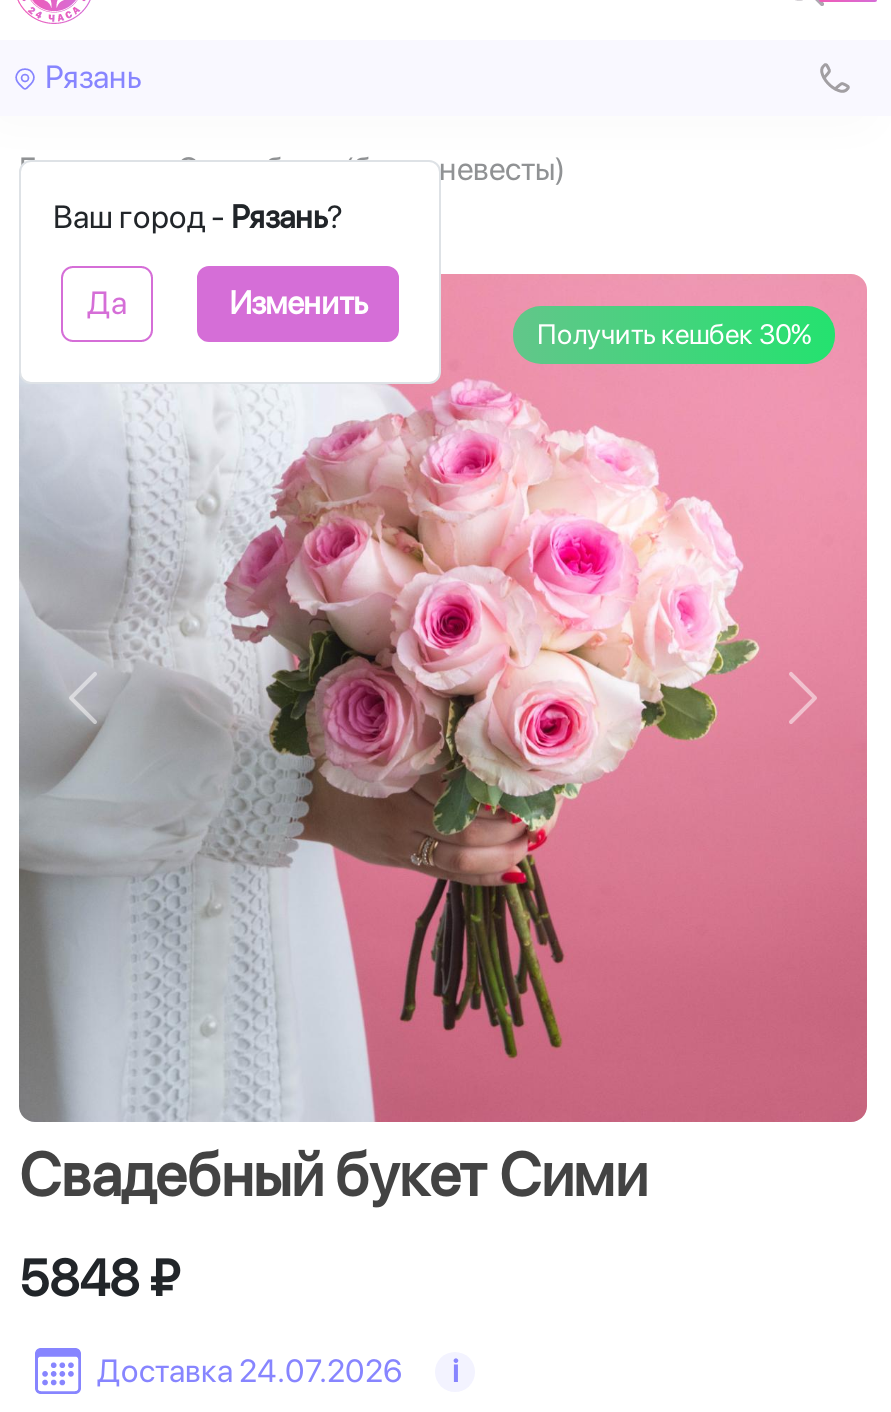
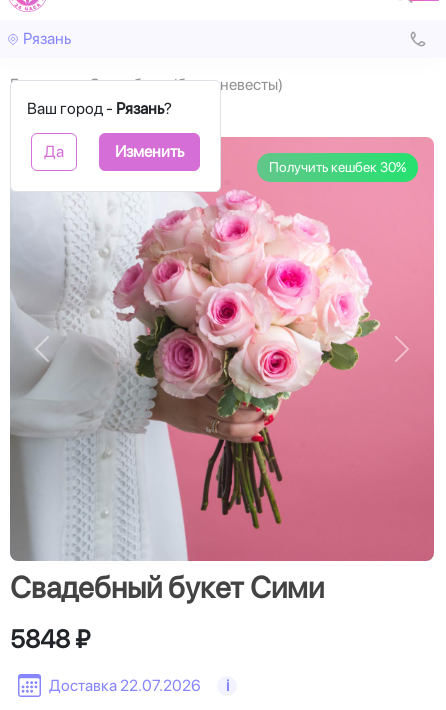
- Доставка 24.07.2026
+ Доставка 22.07.2026
